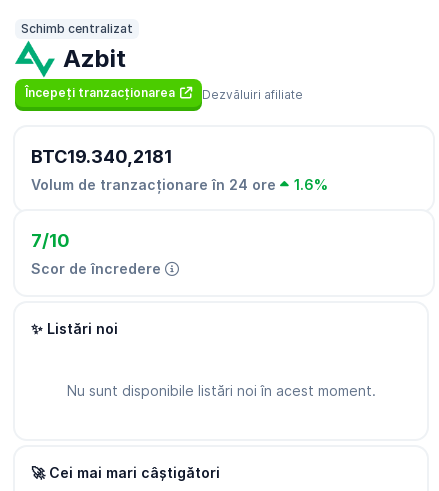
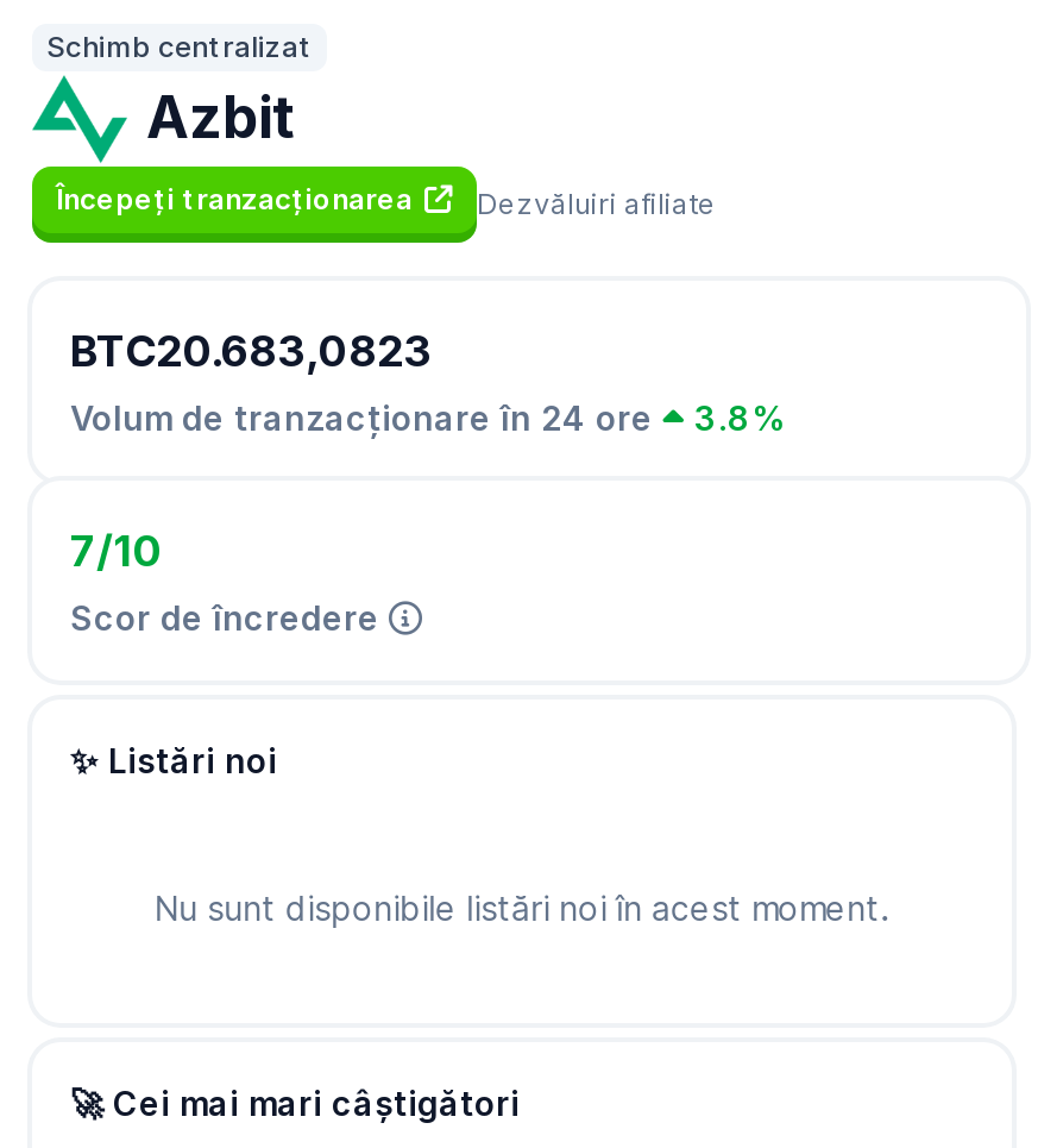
- BTC19.340,2181
+ BTC20.683,0823

- Volum de tranzacționare în 24 ore 1.6%
+ Volum de tranzacționare în 24 ore 3.8%
